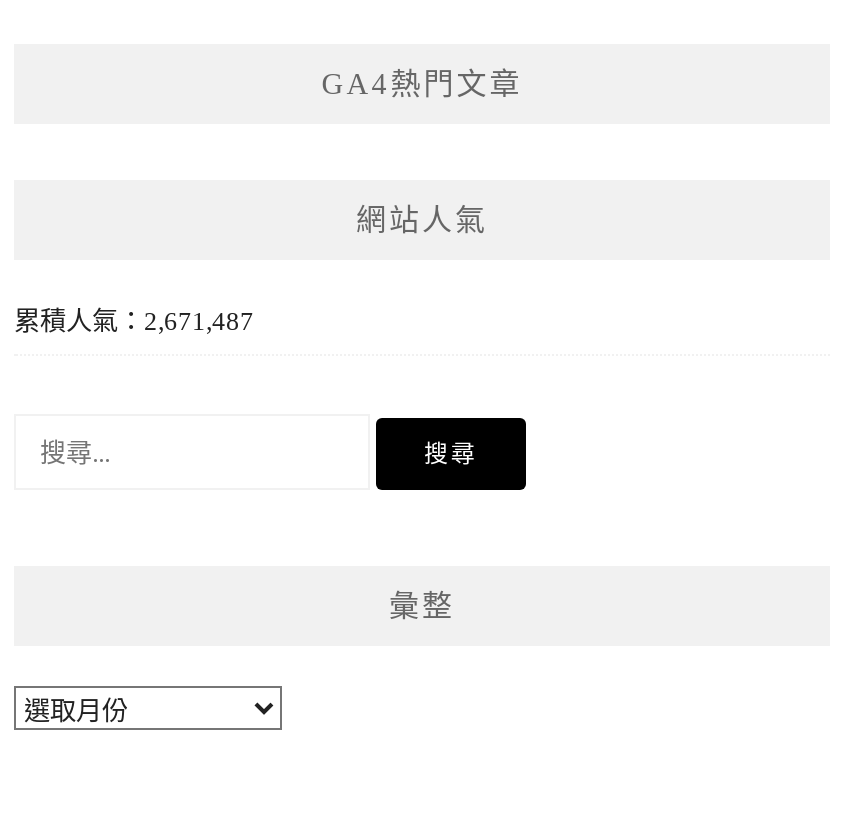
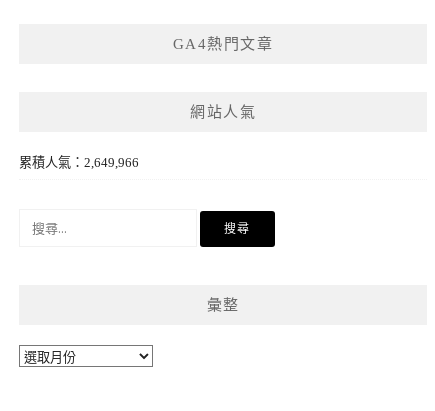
- 累積人氣：2,671,487
+ 累積人氣：2,649,966
